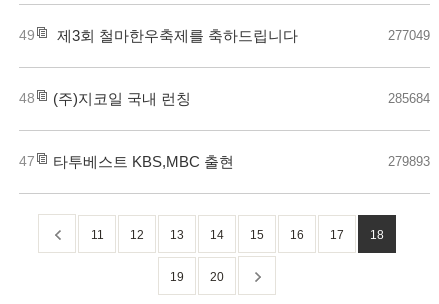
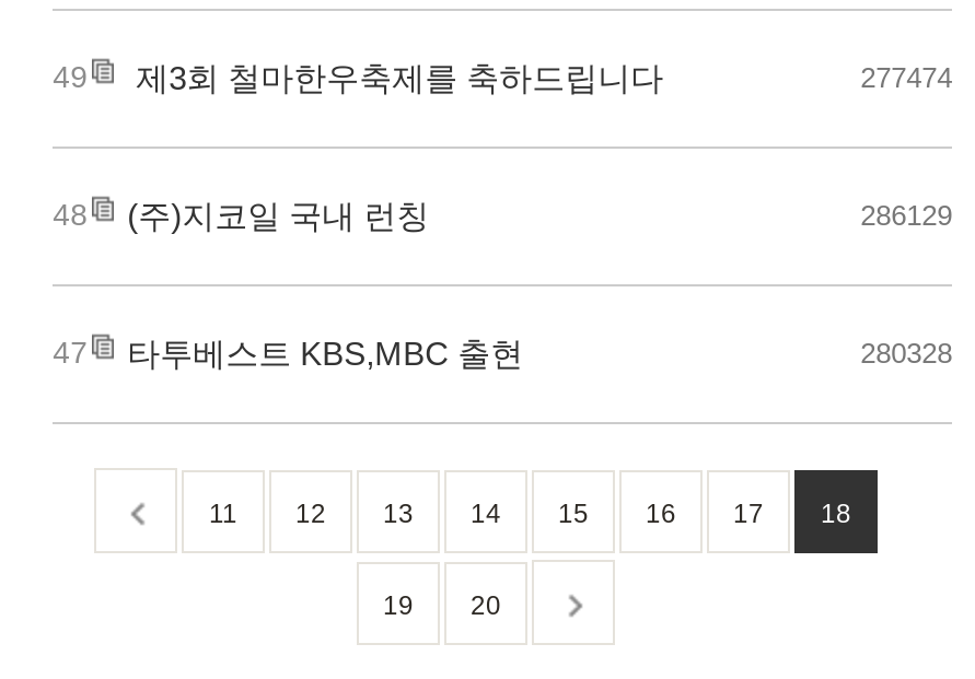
- 277049
+ 277474

- 285684
+ 286129

- 279893
+ 280328
